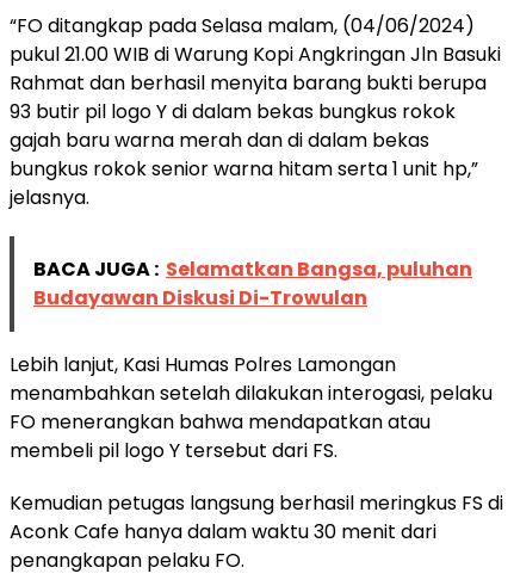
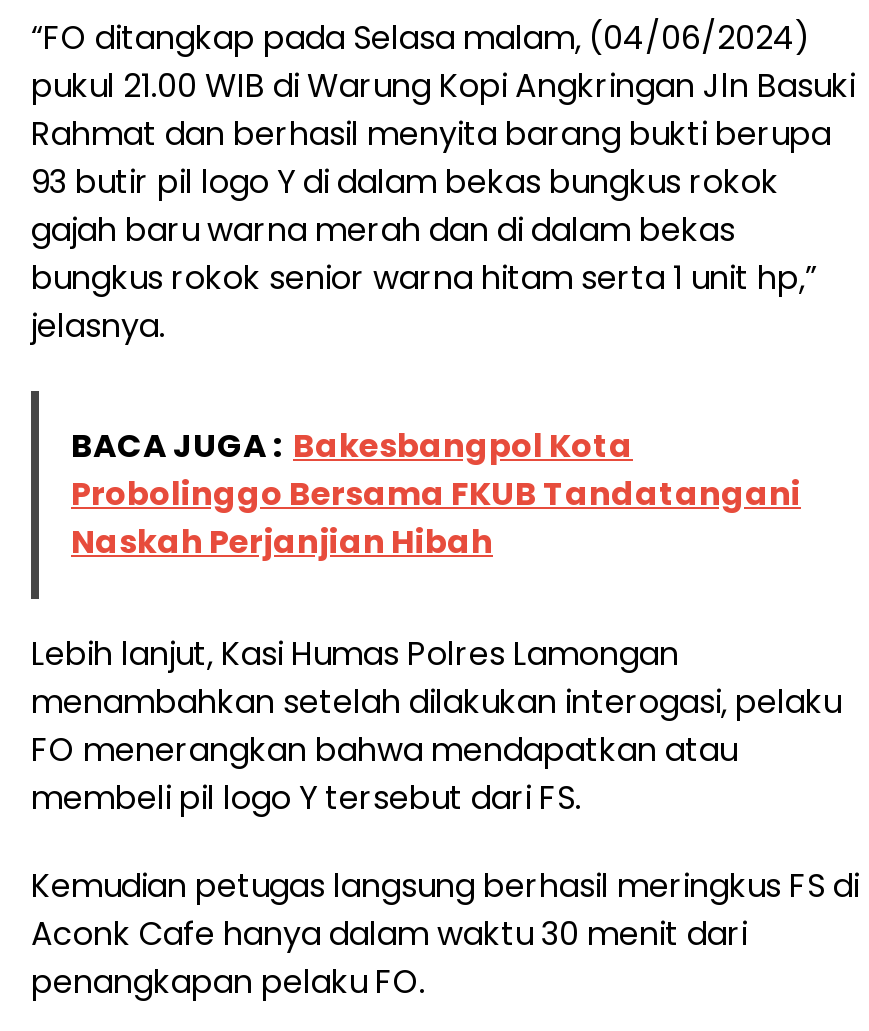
- BACA JUGA : Selamatkan Bangsa, puluhan
- Budayawan Diskusi Di-Trowulan
+ BACA JUGA : Bakesbangpol Kota
+ Probolinggo Bersama FKUB Tandatangani
+ Naskah Perjanjian Hibah
